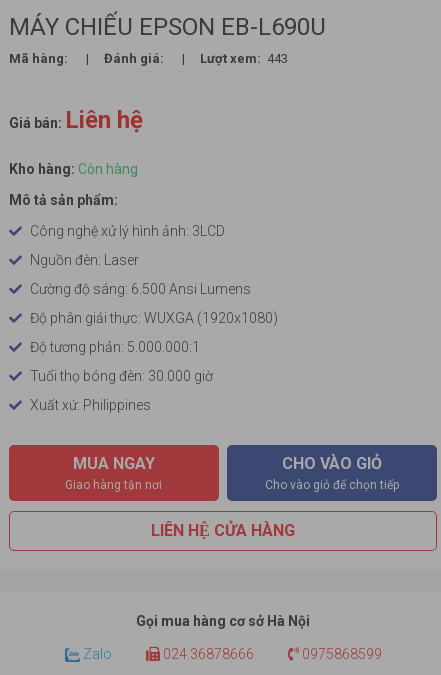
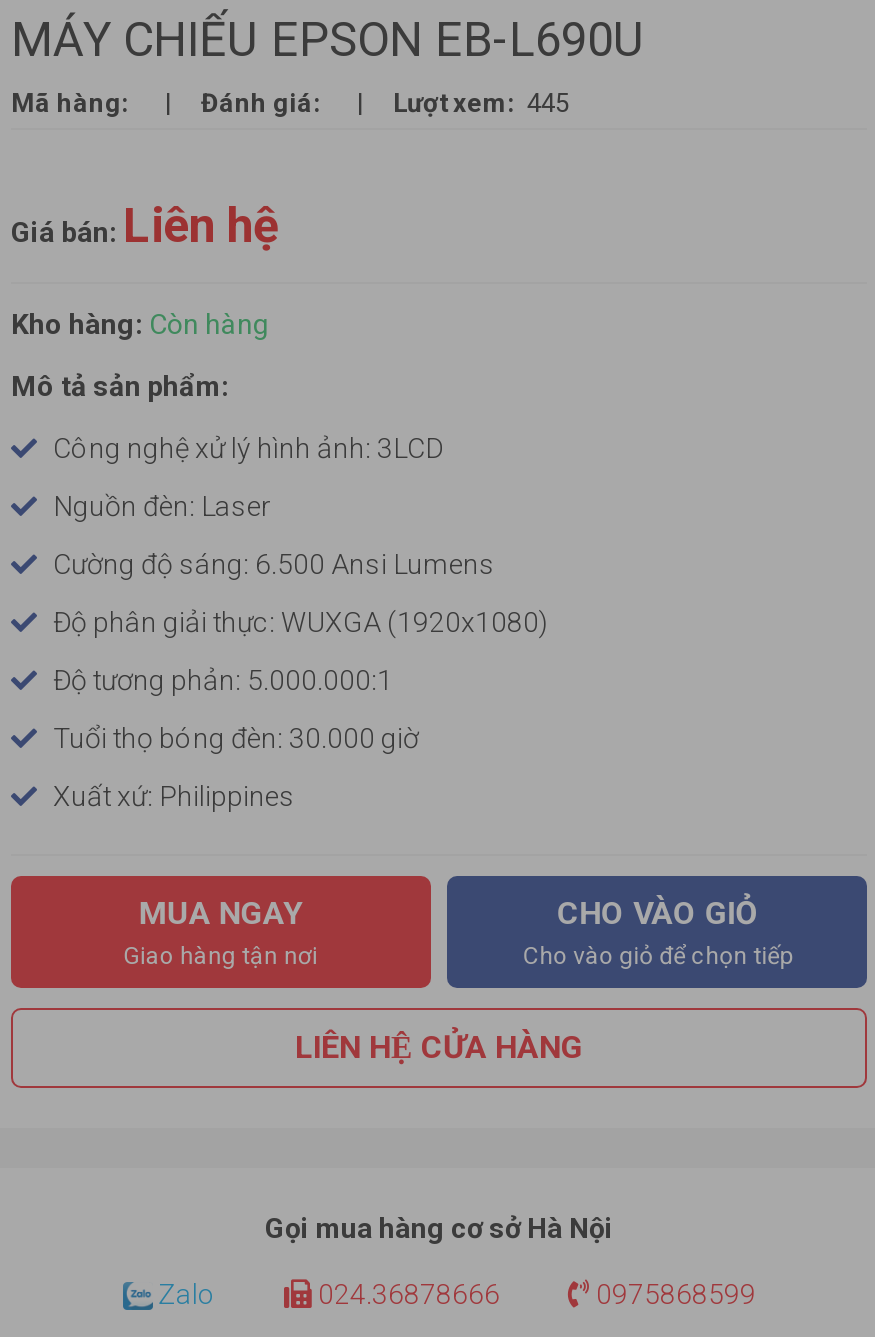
- Lượt xem: 443
+ Lượt xem: 445
